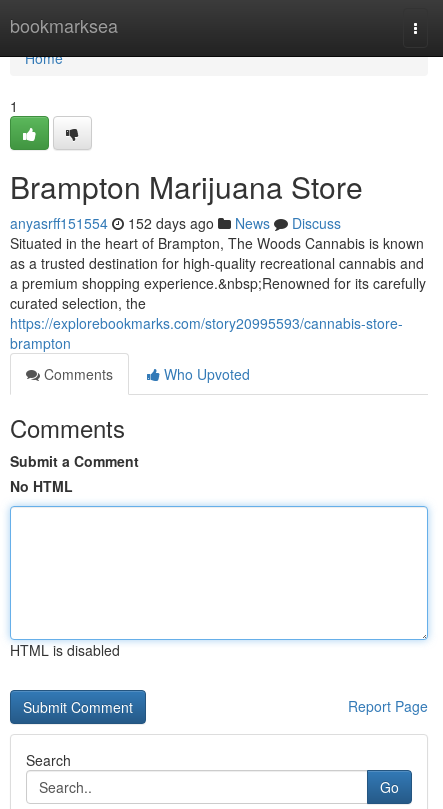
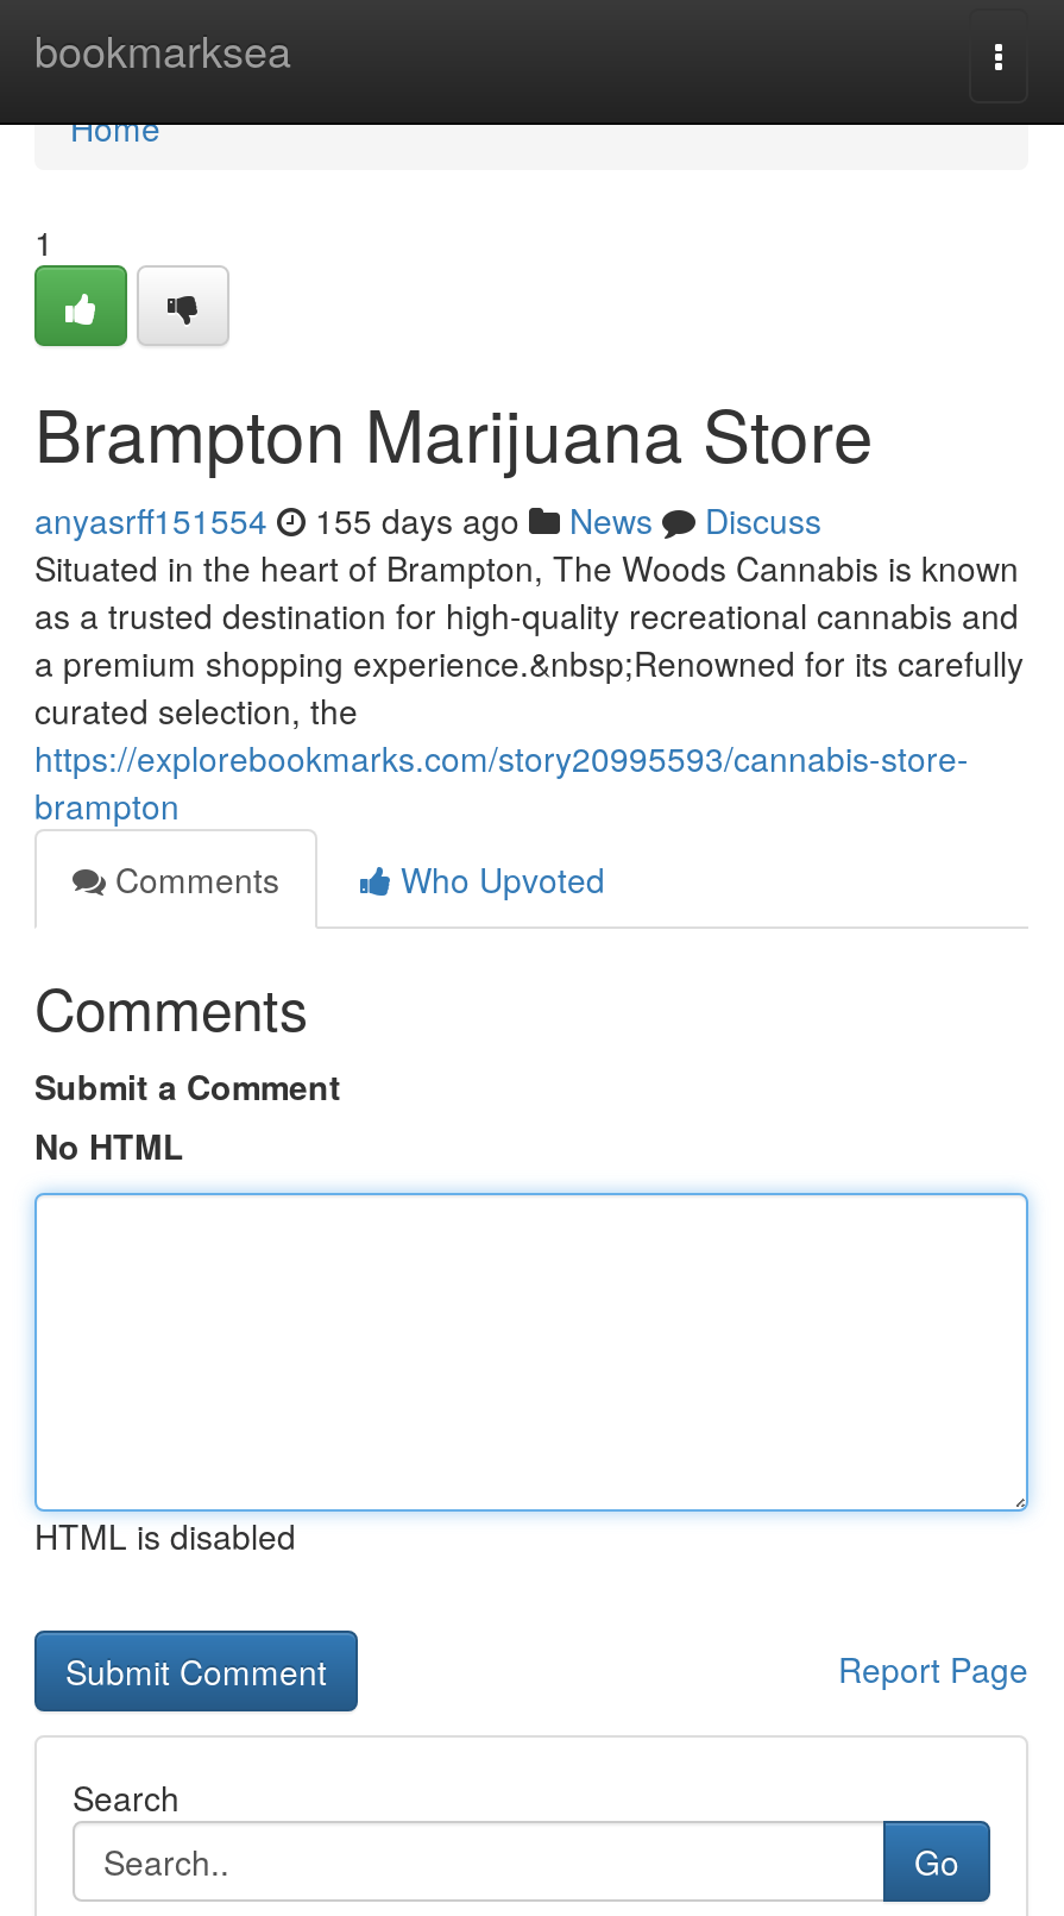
- anyasrff151554 152 days ago News Discuss
+ anyasrff151554 155 days ago News Discuss
